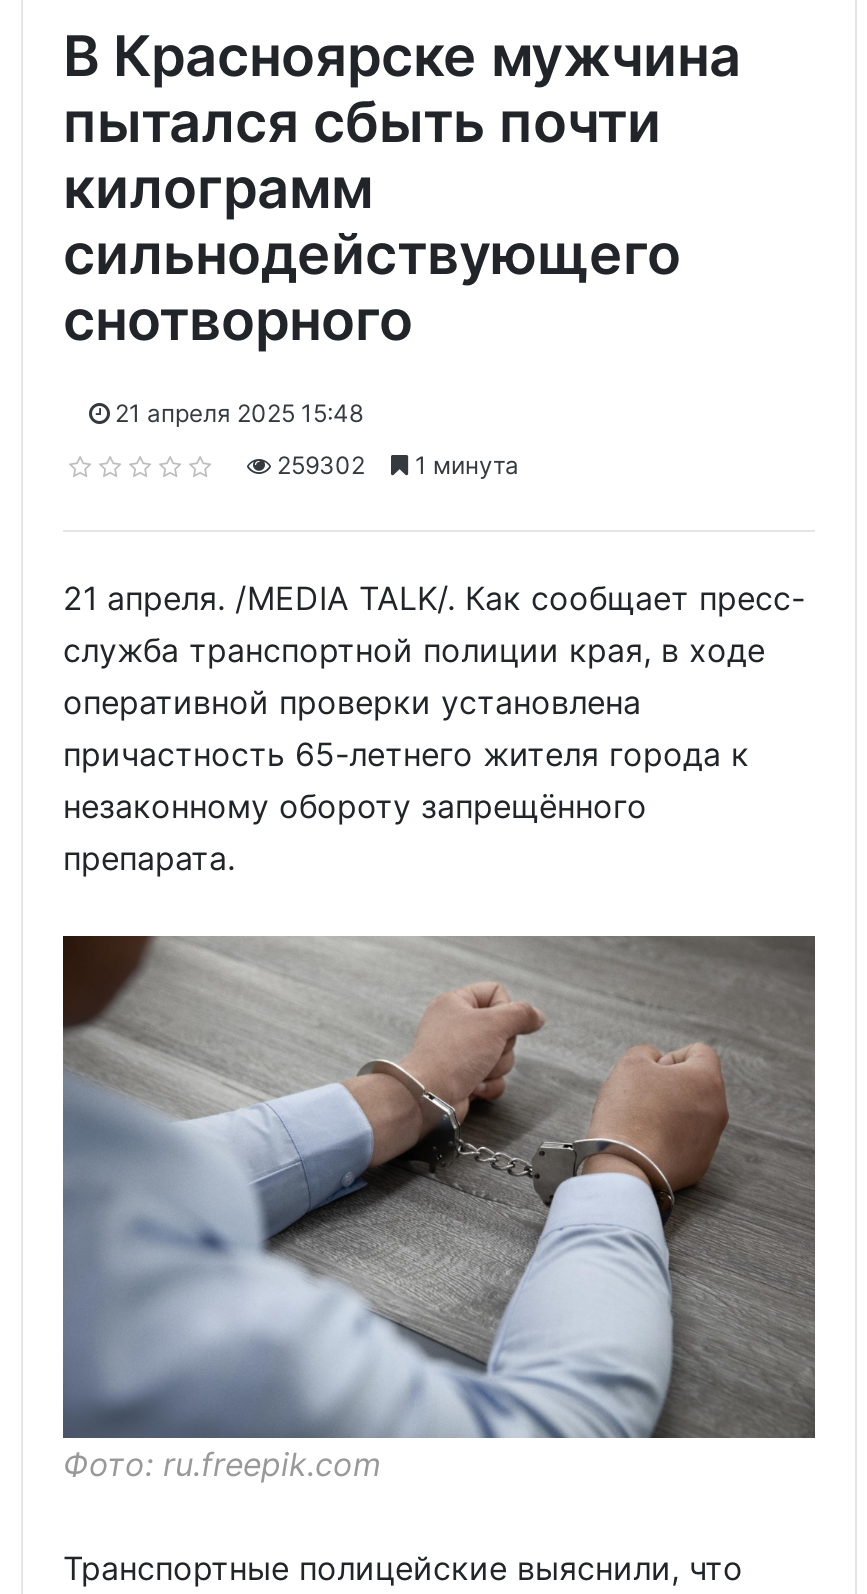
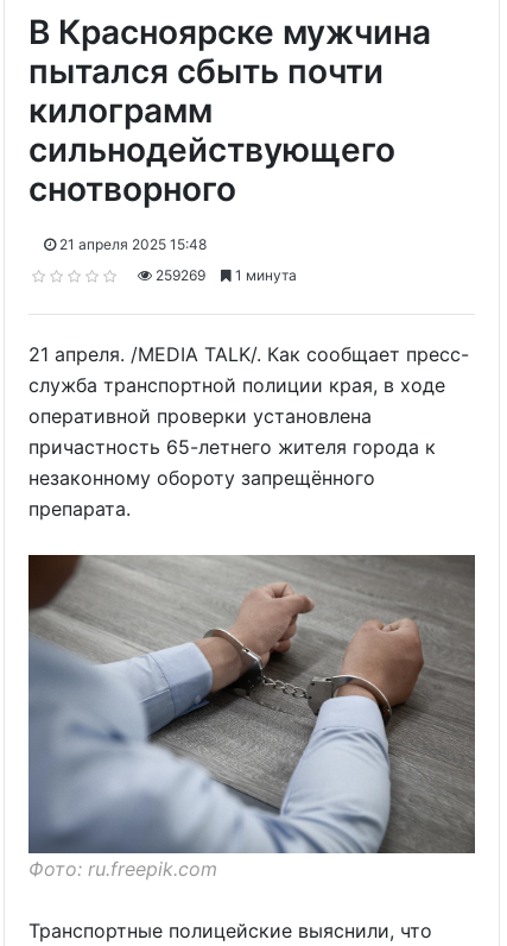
- 259302
+ 259269
